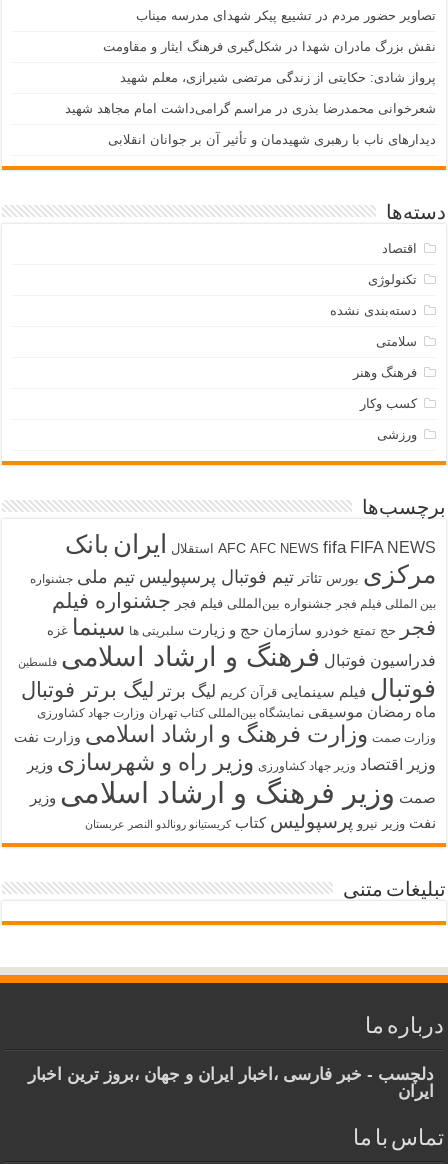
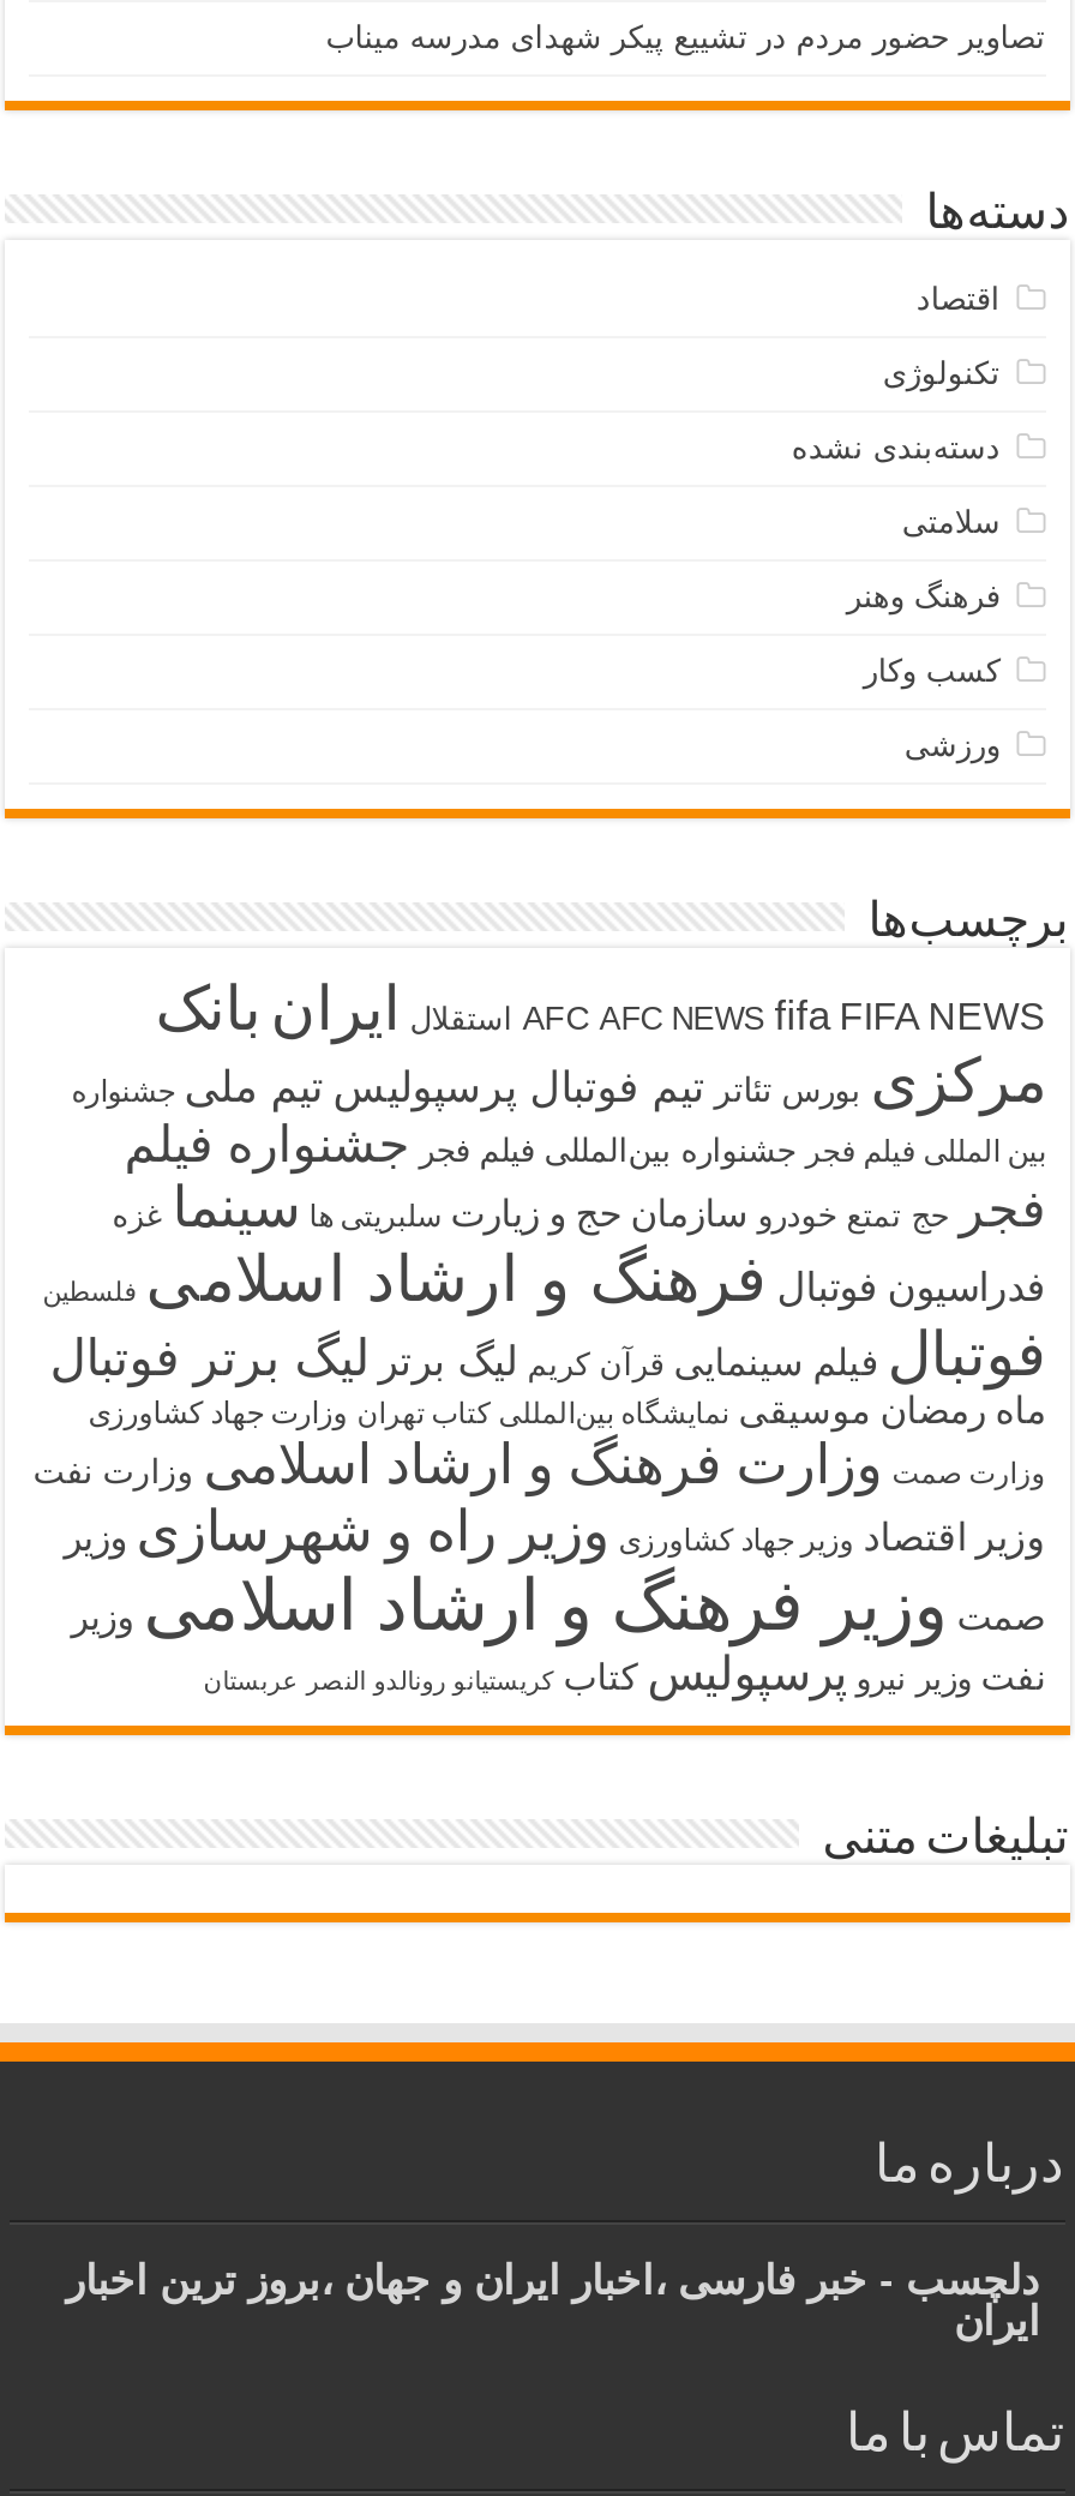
- نقش بزرگ مادران شهدا در شکل‌گیری فرهنگ ایثار و مقاومت
- پرواز شادی: حکایتی از زندگی مرتضی شیرازی، معلم شهید
- شعرخوانی محمدرضا بذری در مراسم گرامی‌داشت امام مجاهد شهید
- دیدارهای ناب با رهبری شهیدمان و تأثیر آن بر جوانان انقلابی
